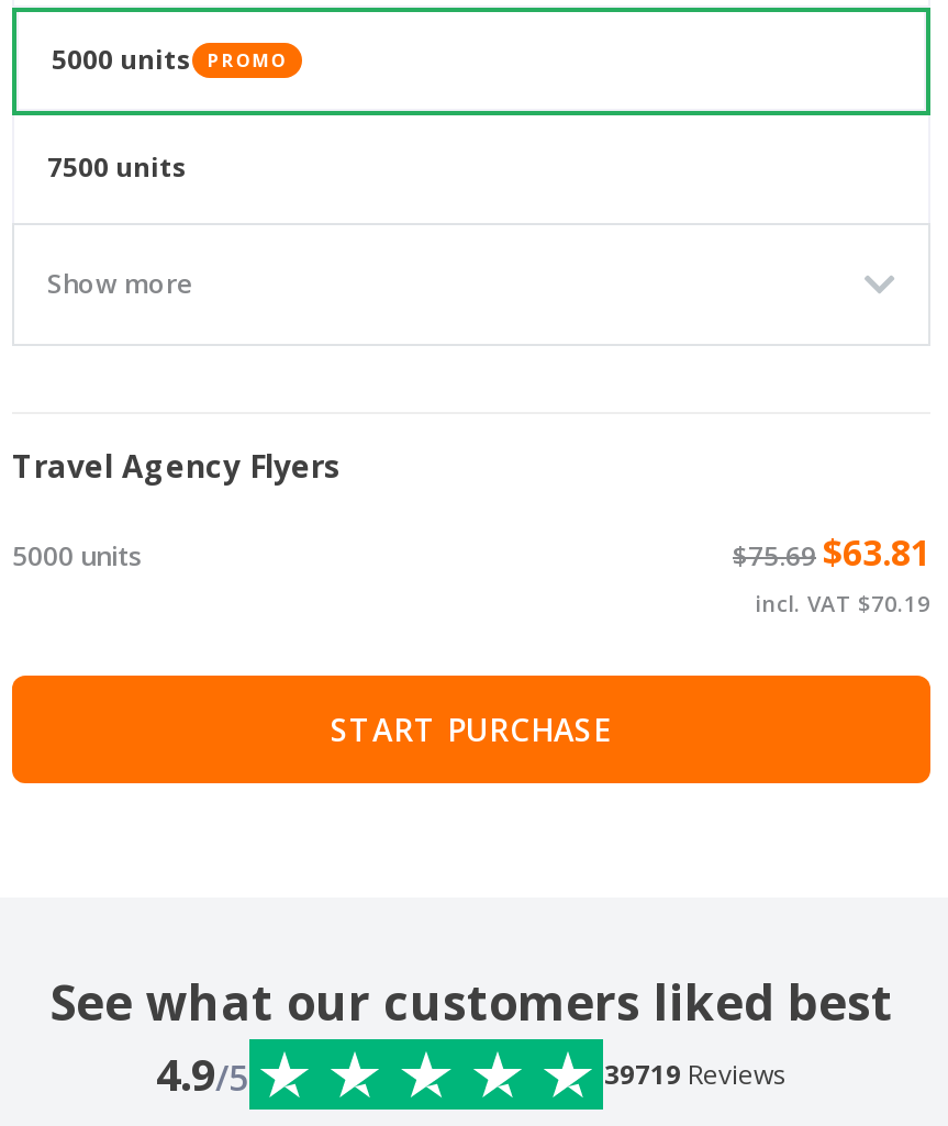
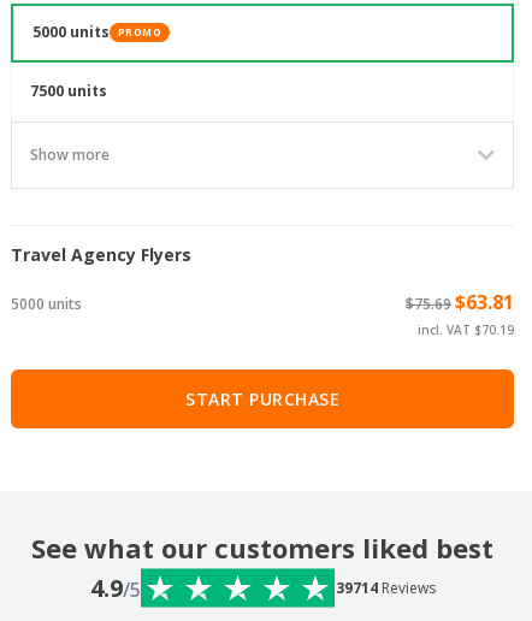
- 39719 Reviews
+ 39714 Reviews
